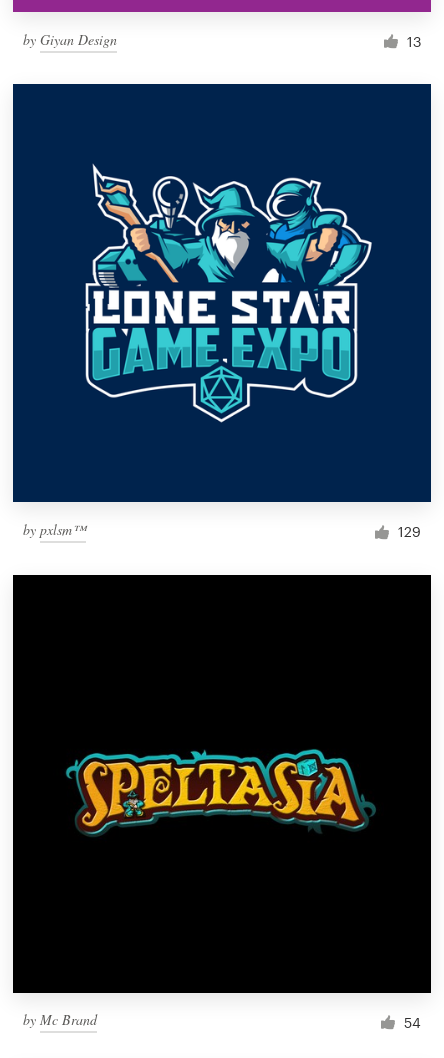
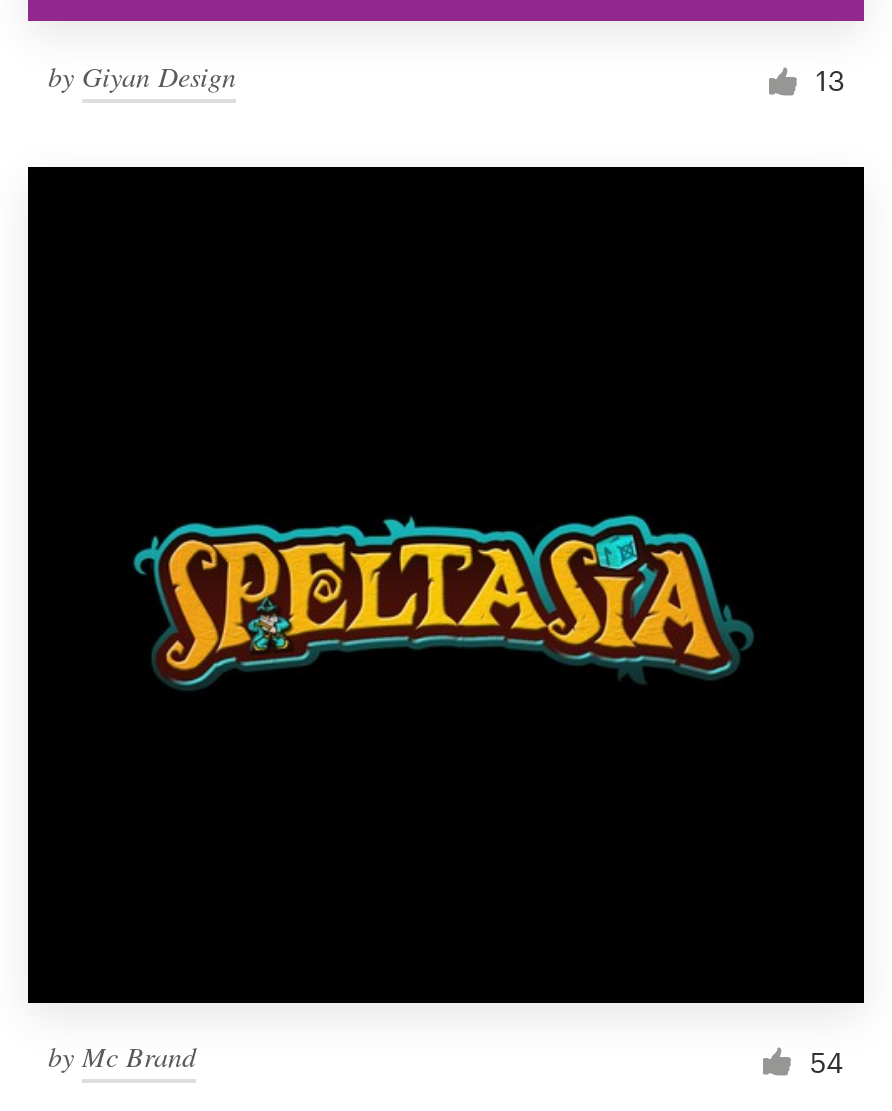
- [image]
- by pxlsm™
- 129
